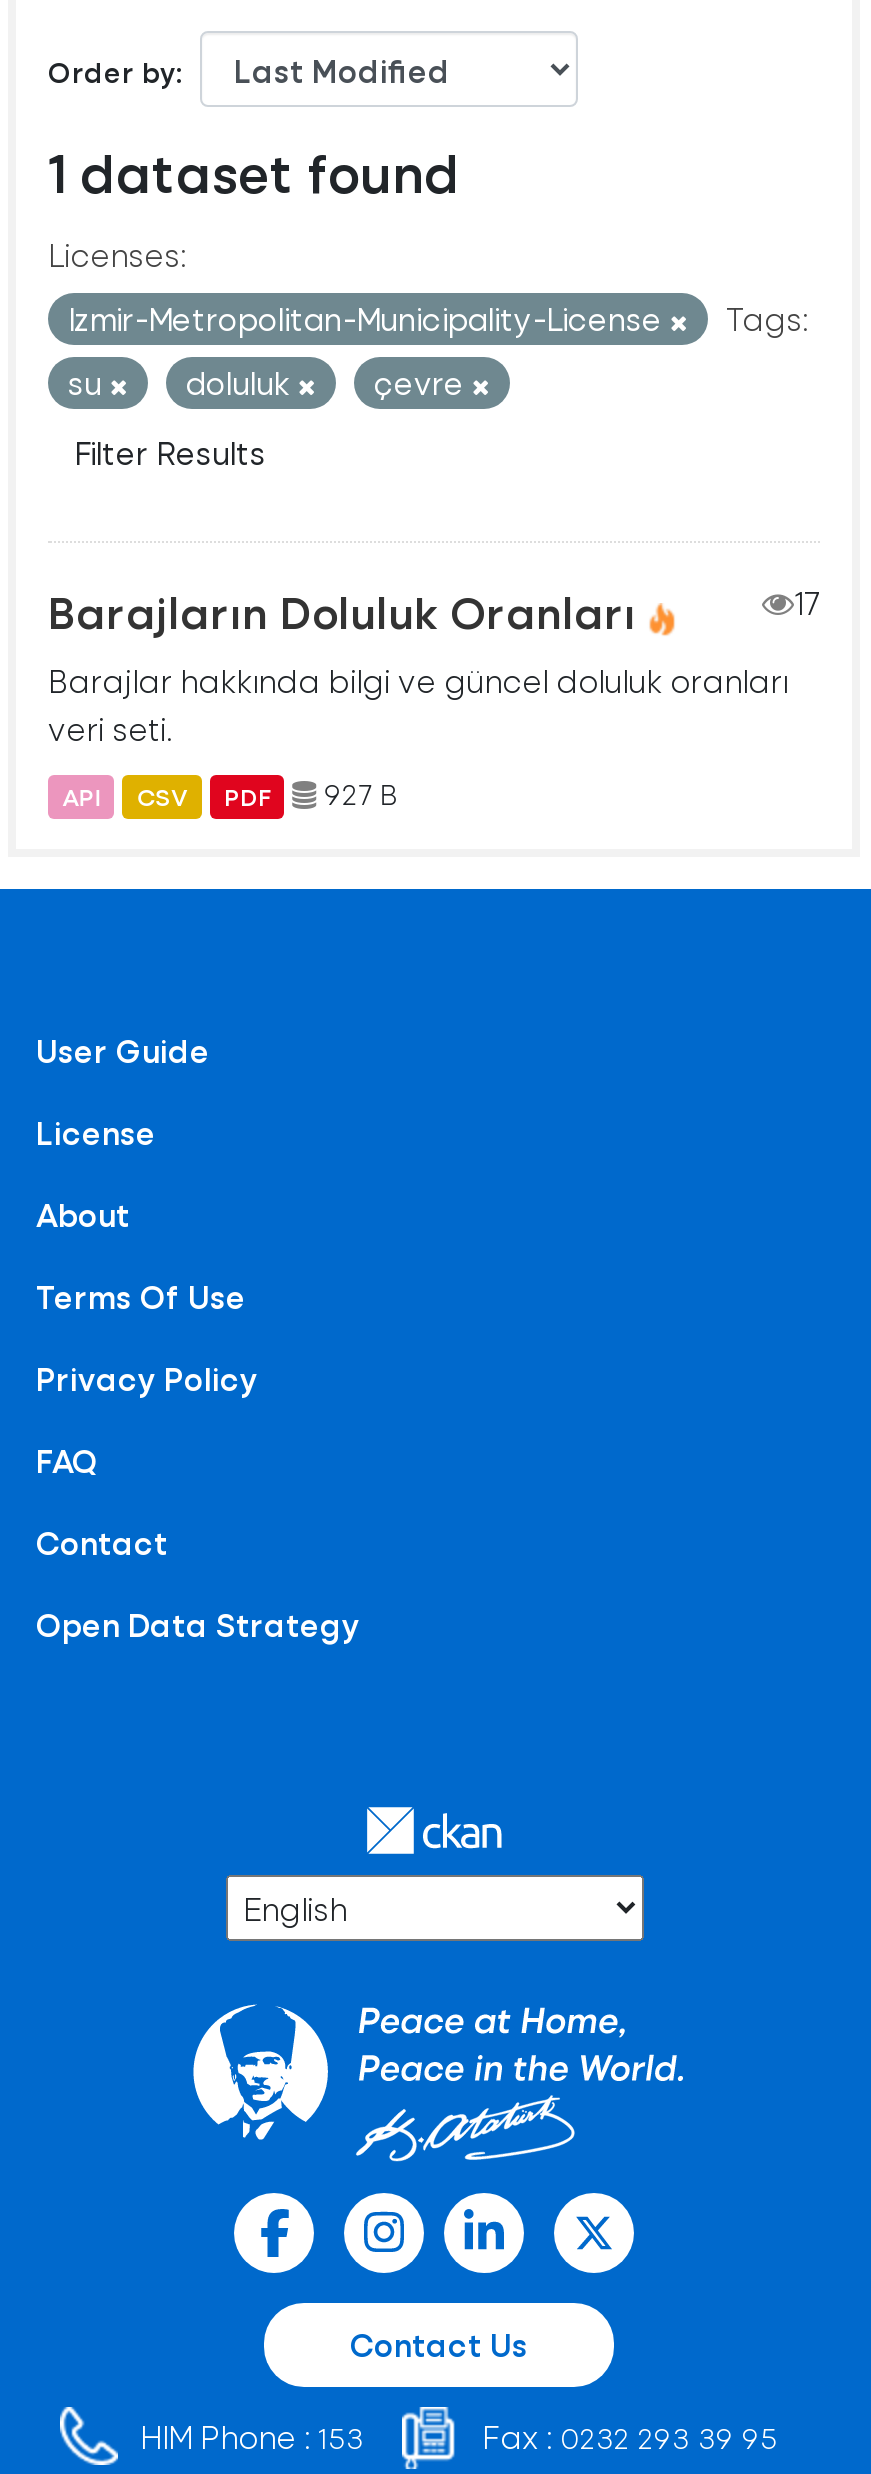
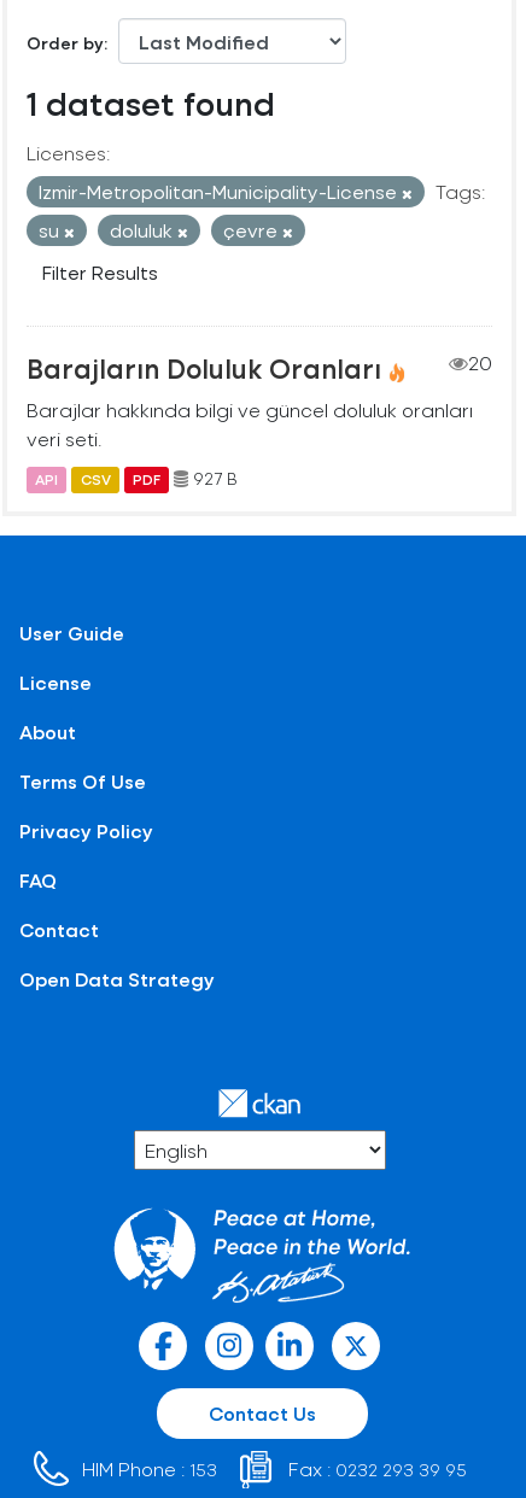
- 17
+ 20
